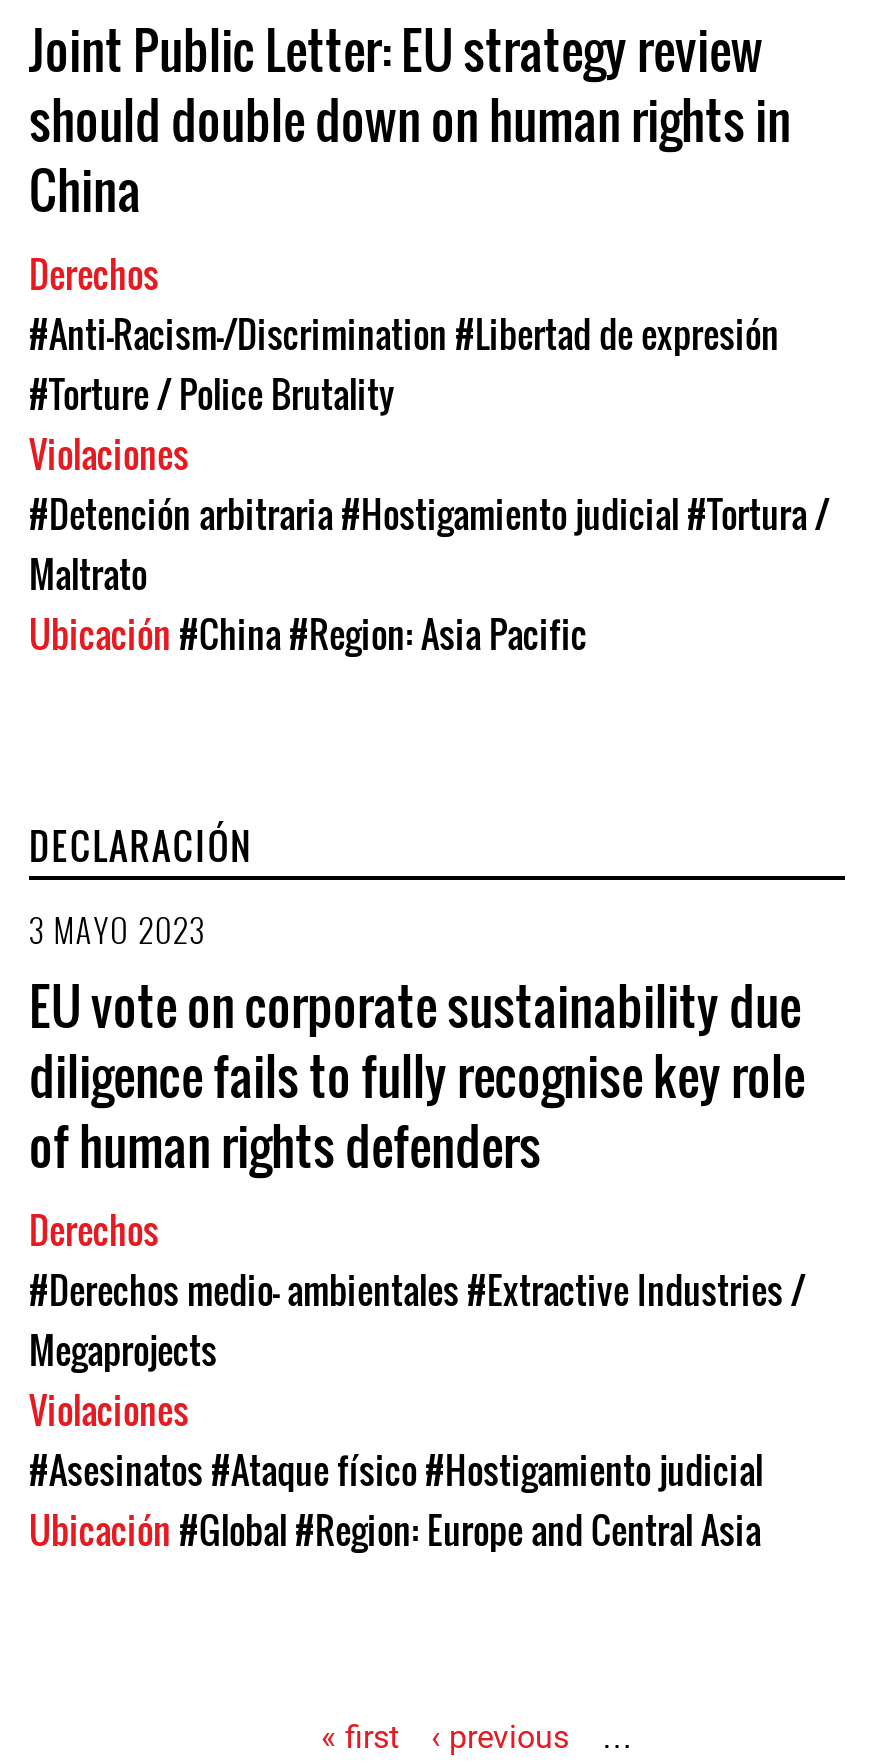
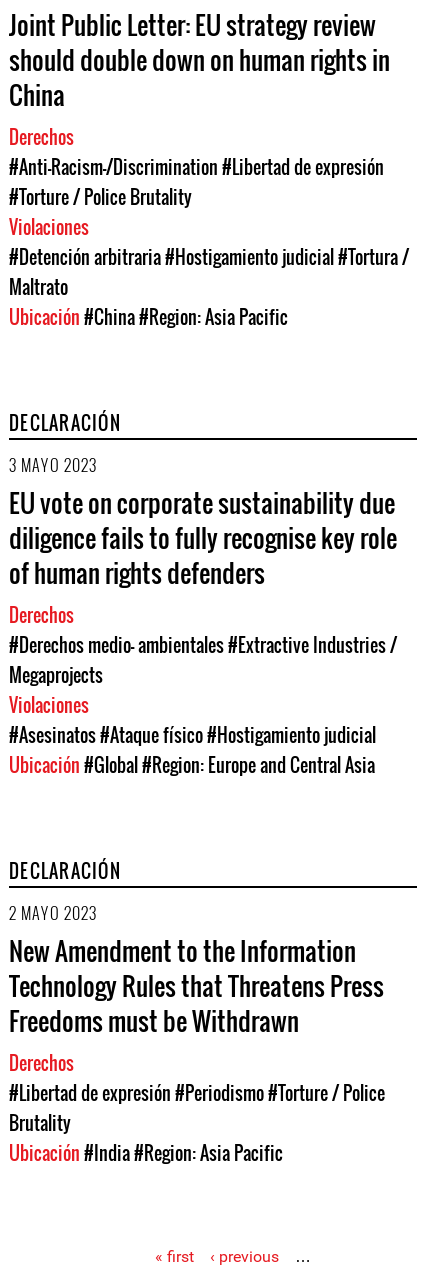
+ DECLARACIÓN
+ 2 MAYO 2023
+ New Amendment to the Information
+ Technology Rules that Threatens Press
+ Freedoms must be Withdrawn
+ Derechos
+ #Libertad de expresión #Periodismo #Torture / Police
+ Brutality
+ Ubicación #India #Region: Asia Pacific
